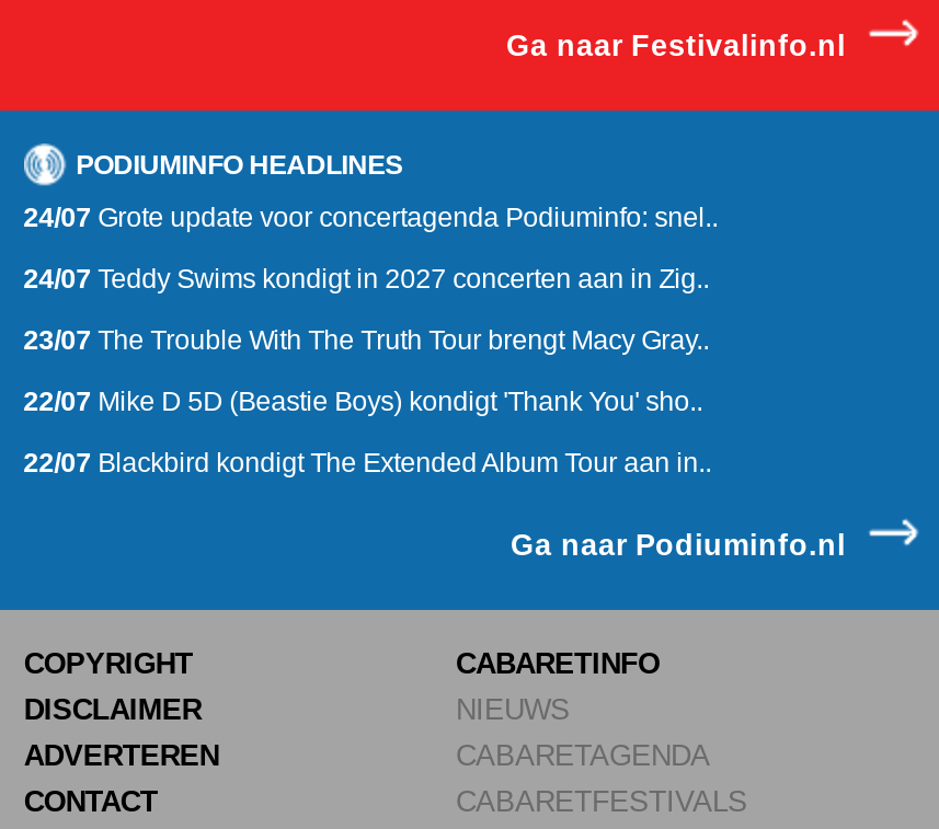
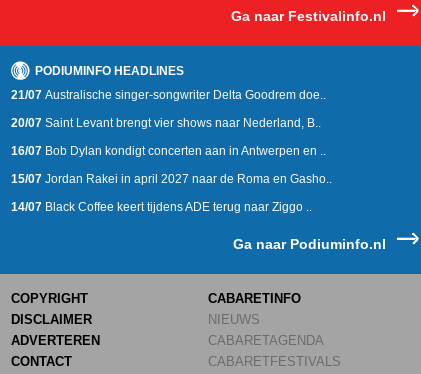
- 24/07 Grote update voor concertagenda Podiuminfo: snel..
+ 21/07 Australische singer-songwriter Delta Goodrem doe..

- 24/07 Teddy Swims kondigt in 2027 concerten aan in Zig..
+ 20/07 Saint Levant brengt vier shows naar Nederland, B..

- 23/07 The Trouble With The Truth Tour brengt Macy Gray..
+ 16/07 Bob Dylan kondigt concerten aan in Antwerpen en ..

- 22/07 Mike D 5D (Beastie Boys) kondigt 'Thank You' sho..
+ 15/07 Jordan Rakei in april 2027 naar de Roma en Gasho..

- 22/07 Blackbird kondigt The Extended Album Tour aan in..
+ 14/07 Black Coffee keert tijdens ADE terug naar Ziggo ..
